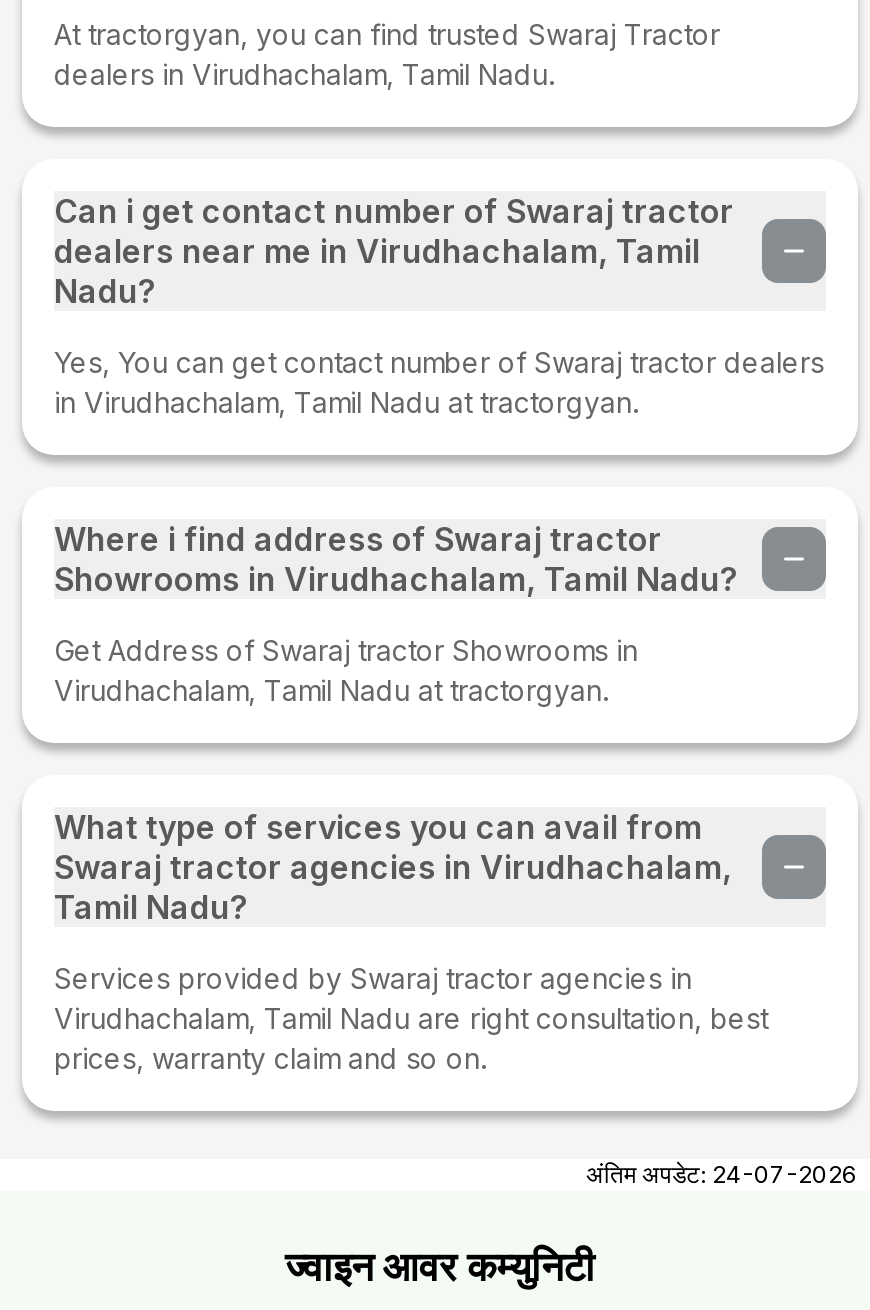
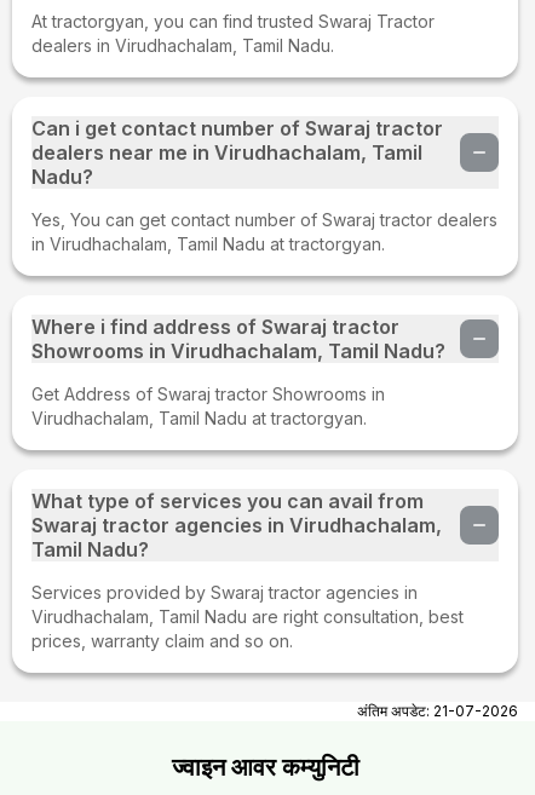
- अंतिम अपडेट: 24-07-2026
+ अंतिम अपडेट: 21-07-2026
